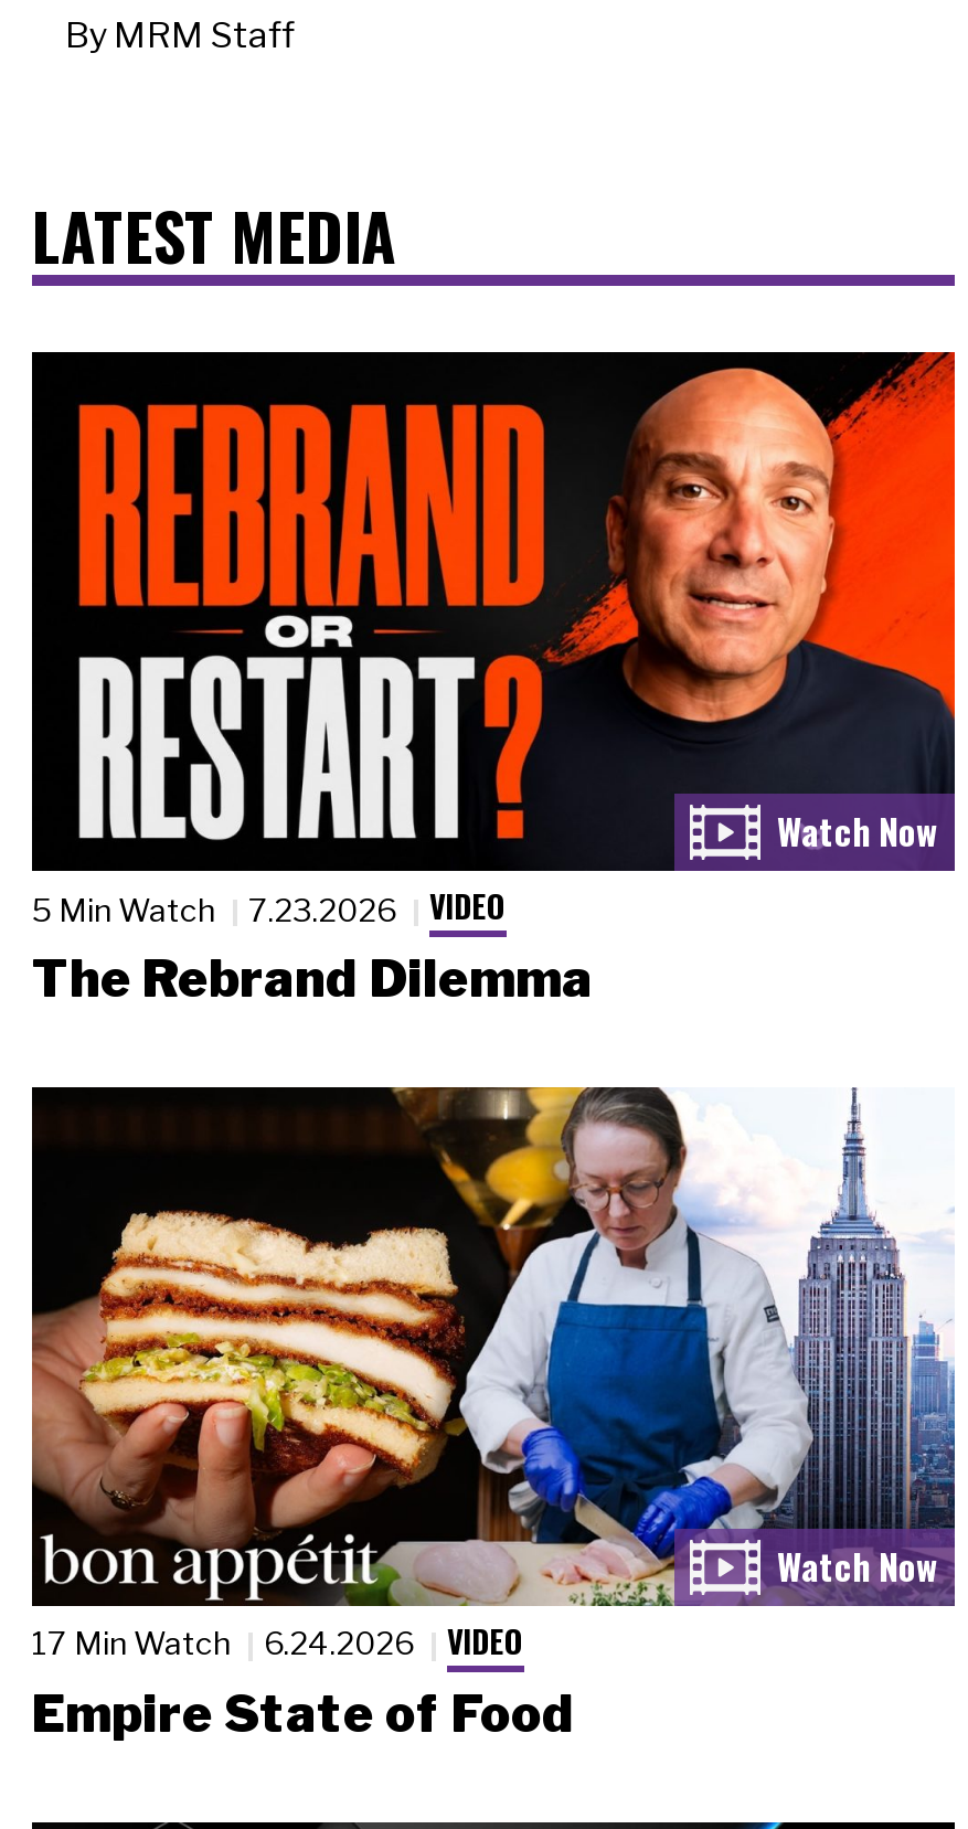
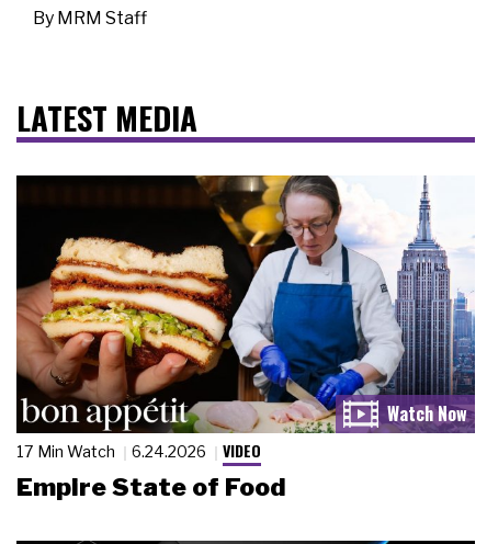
- [image]
- 5 Min Watch
- 7.23.2026
- VIDEO
- The Rebrand Dilemma
